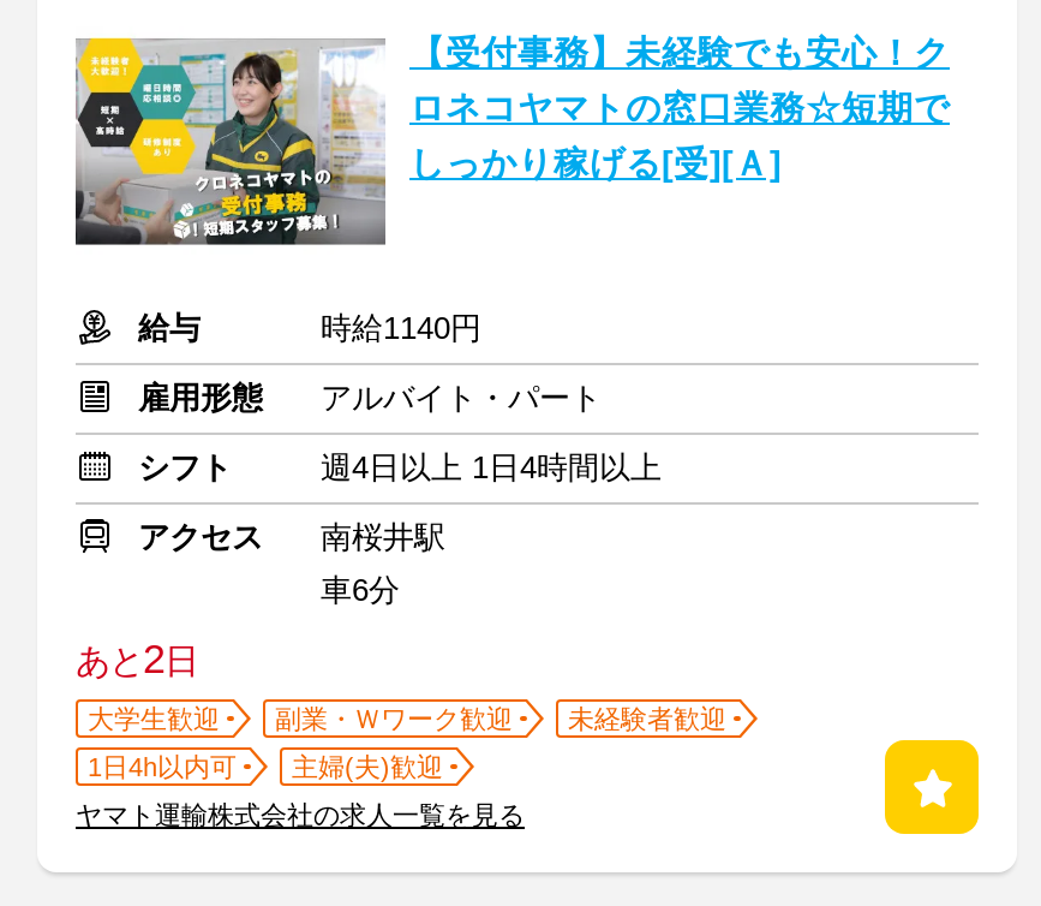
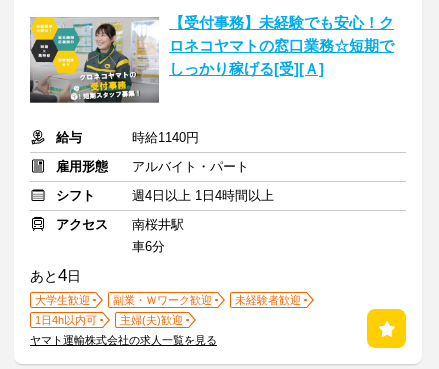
- あと2日
+ あと4日
